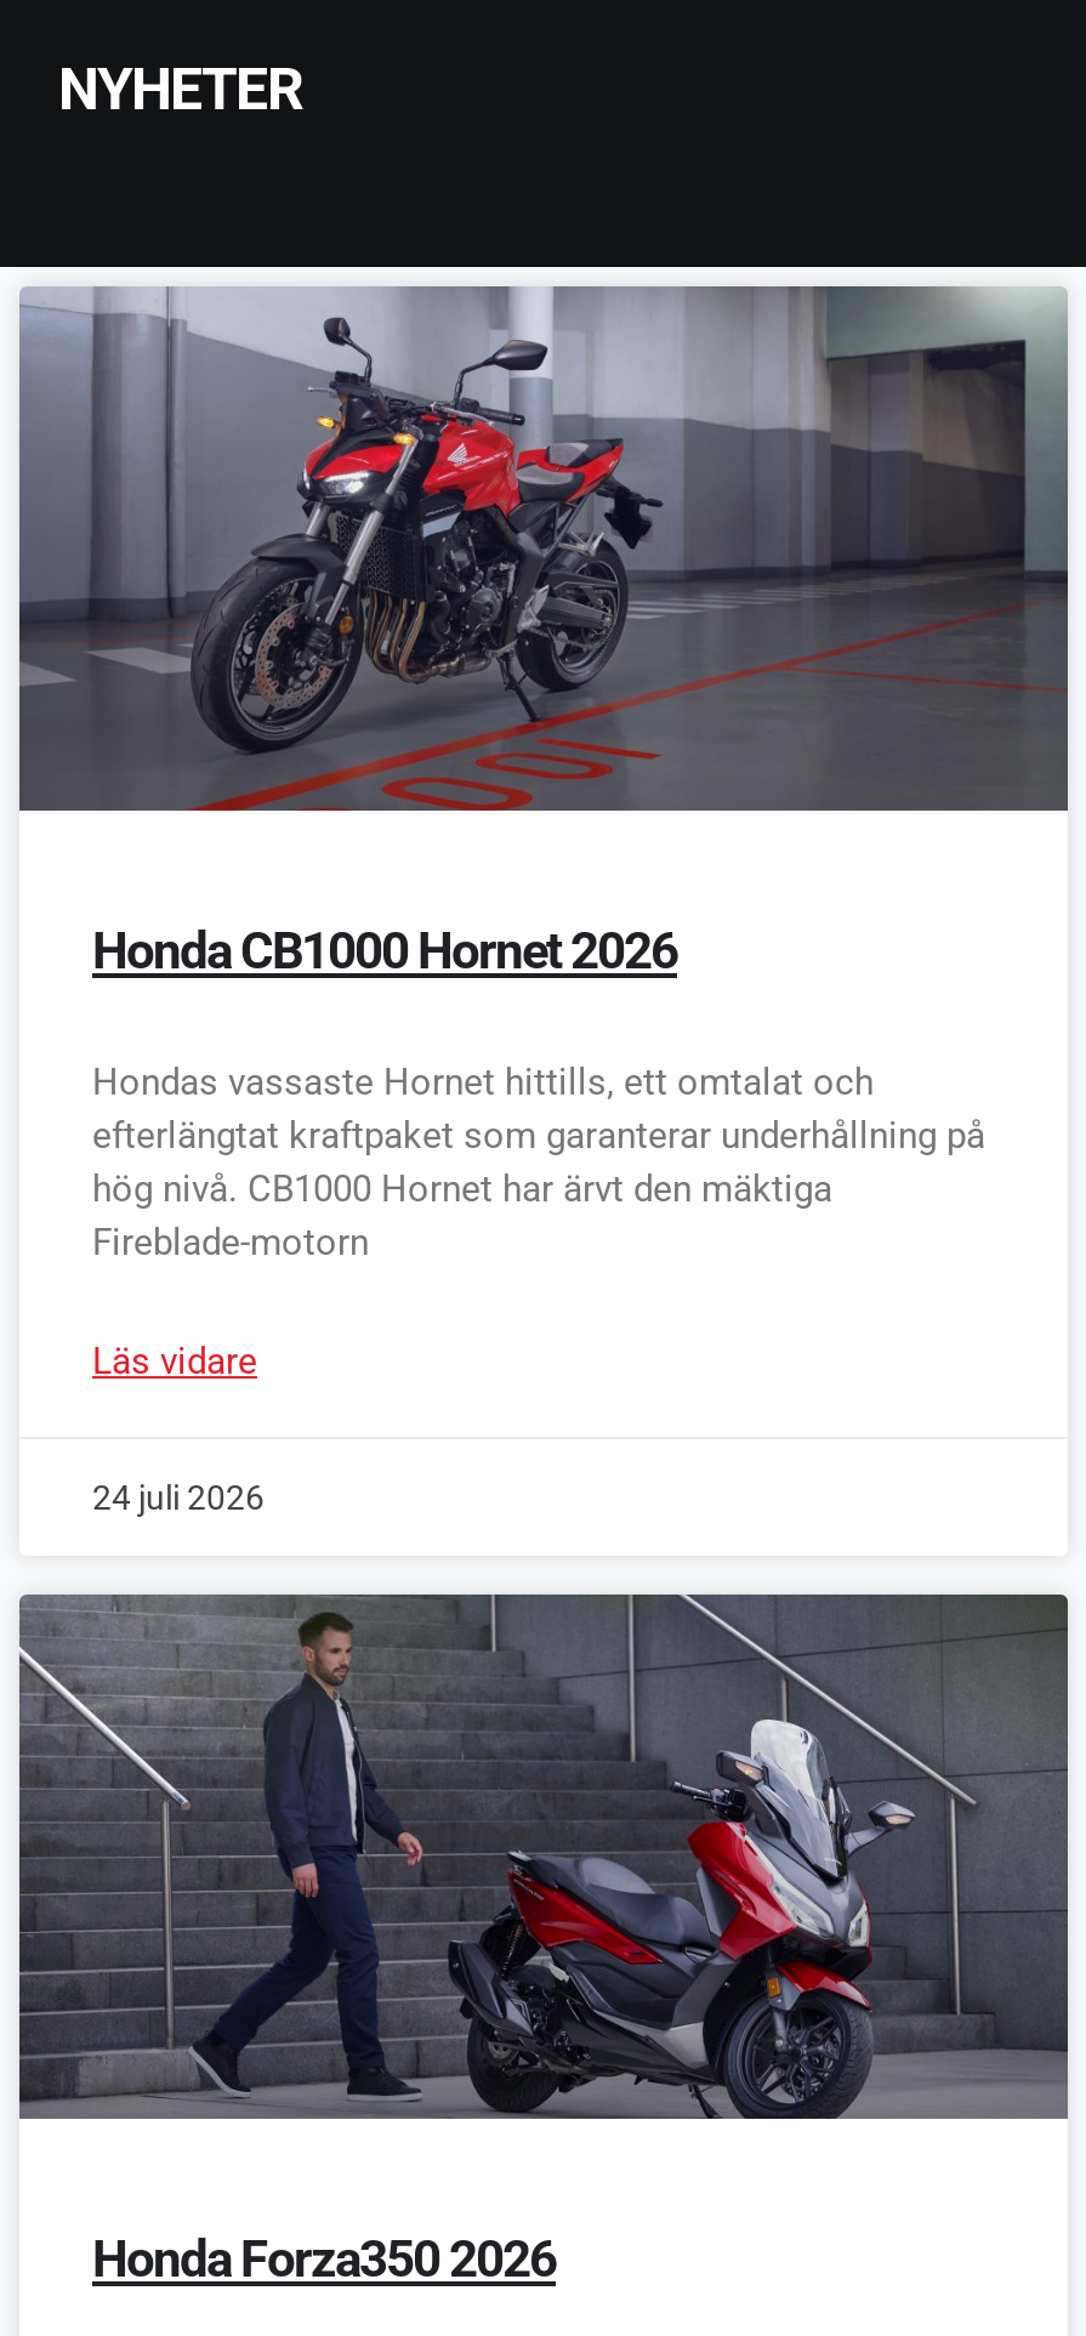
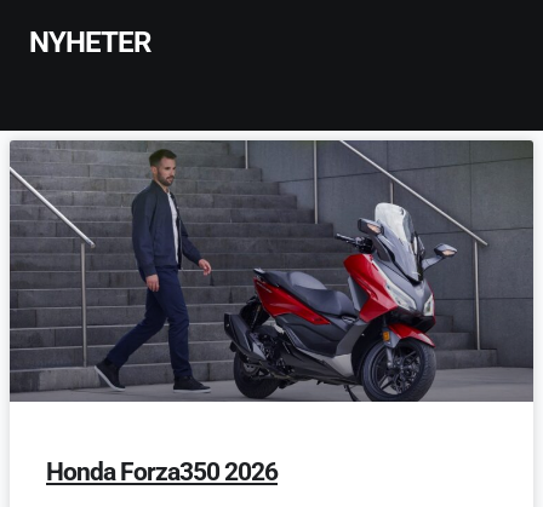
- [image]

- Honda CB1000 Hornet 2026
- Hondas vassaste Hornet hittills, ett omtalat och
- efterlängtat kraftpaket som garanterar underhållning på
- hög nivå. CB1000 Hornet har ärvt den mäktiga
- Fireblade-motorn
- Läs vidare
- 24 juli 2026
